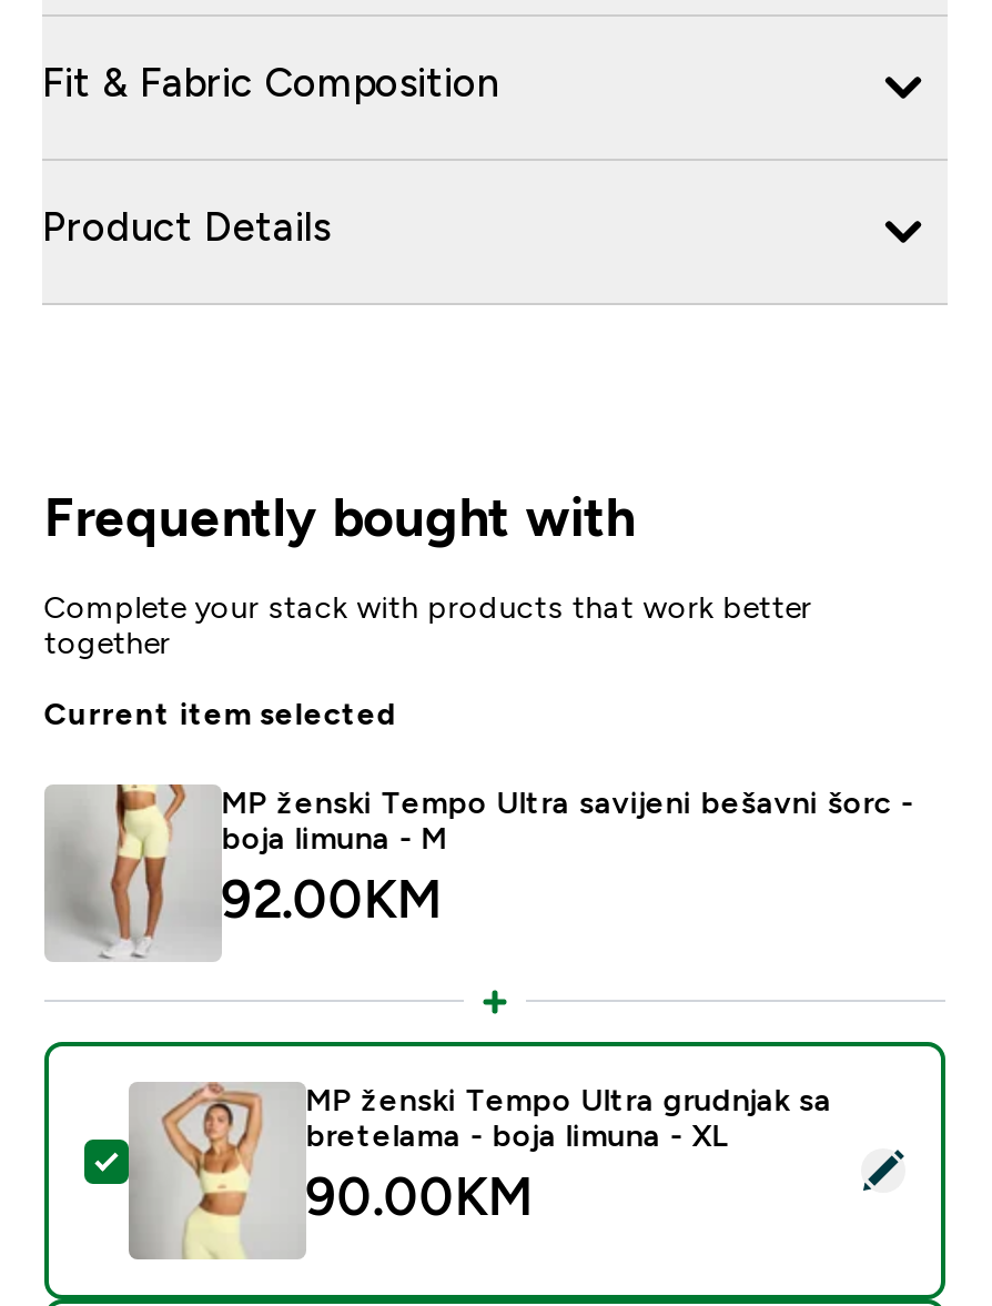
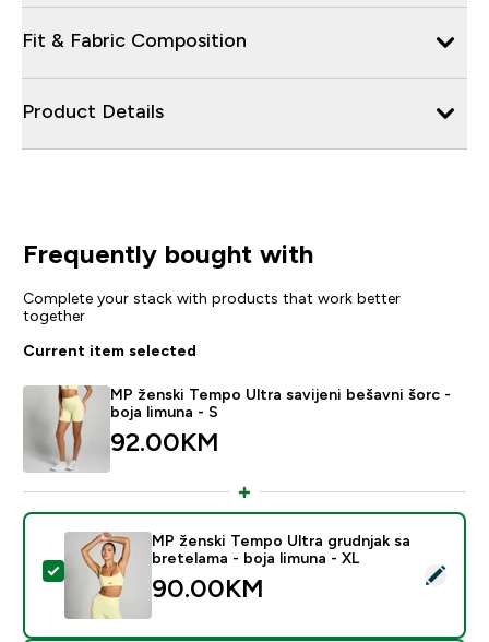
- boja limuna - M
+ boja limuna - S
